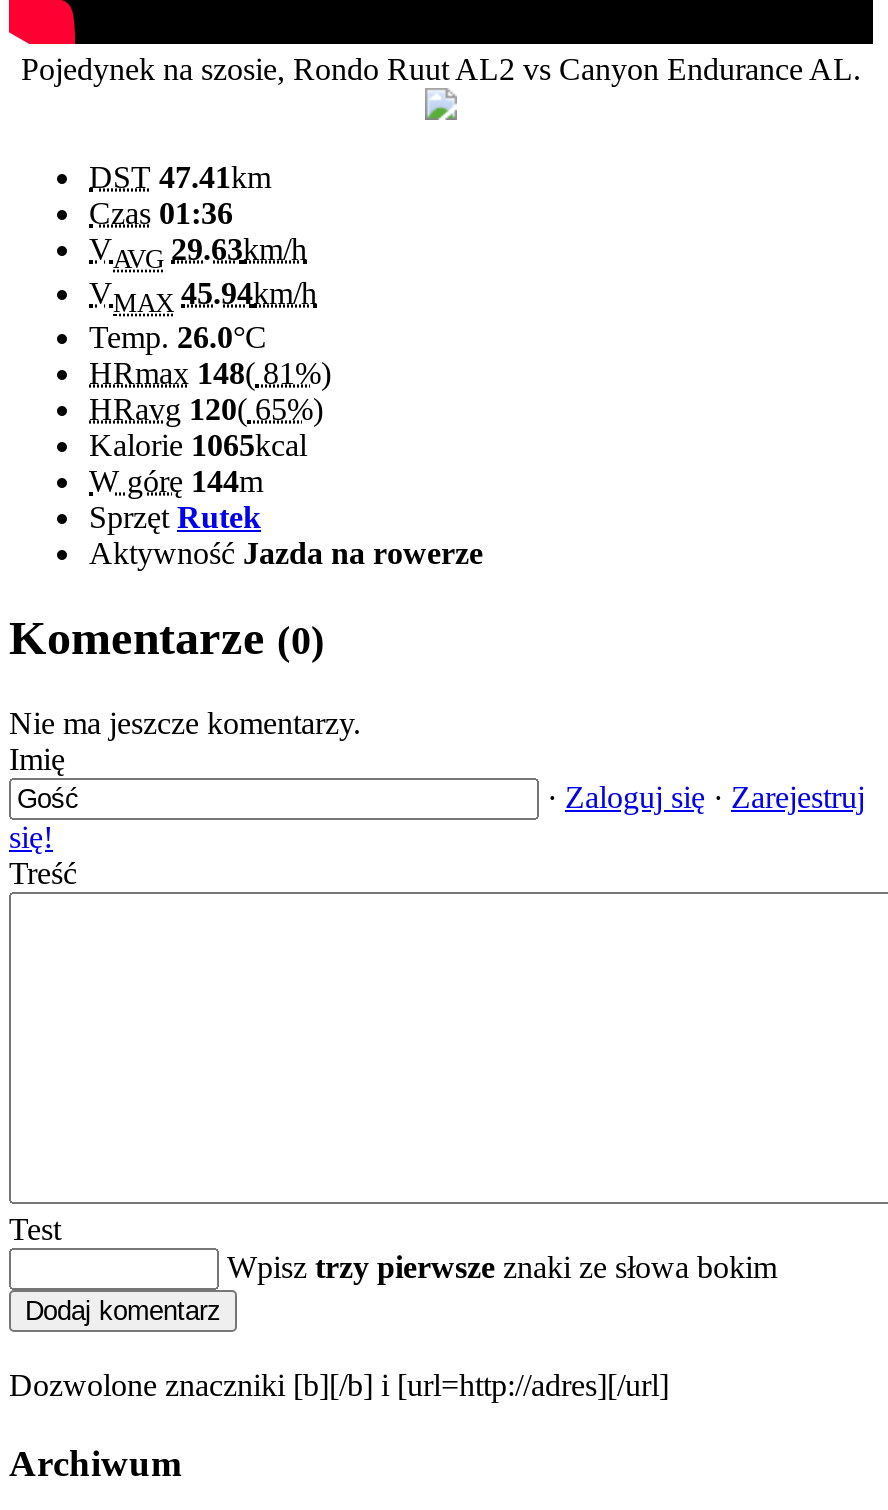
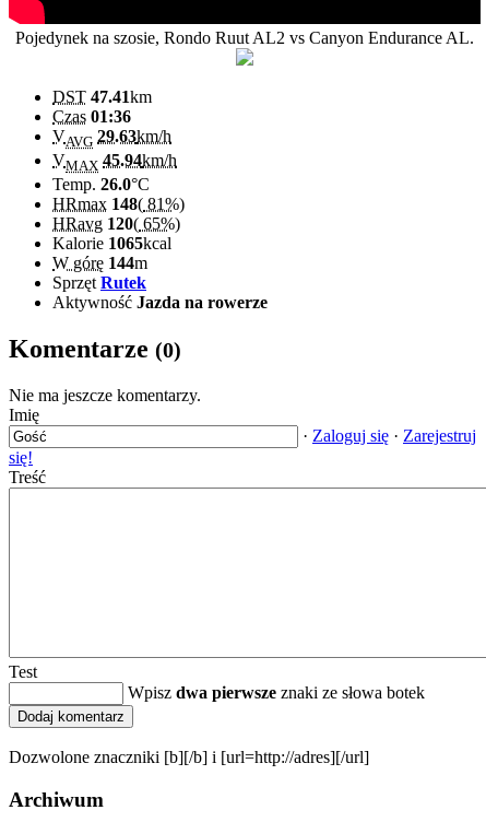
- Wpisz trzy pierwsze znaki ze słowa bokim
+ Wpisz dwa pierwsze znaki ze słowa botek
